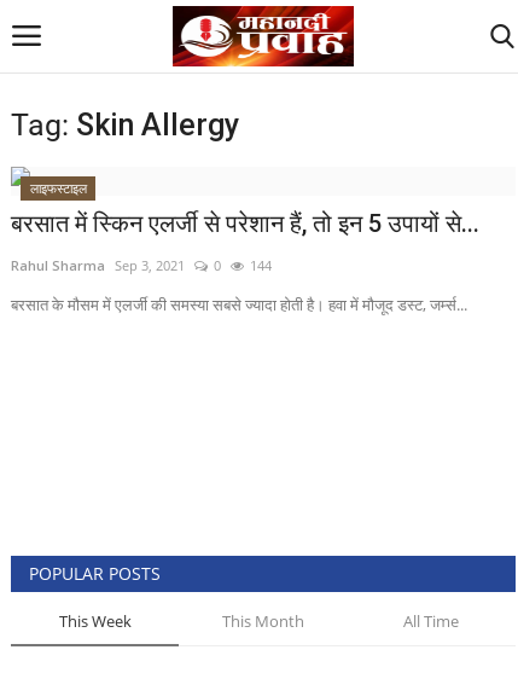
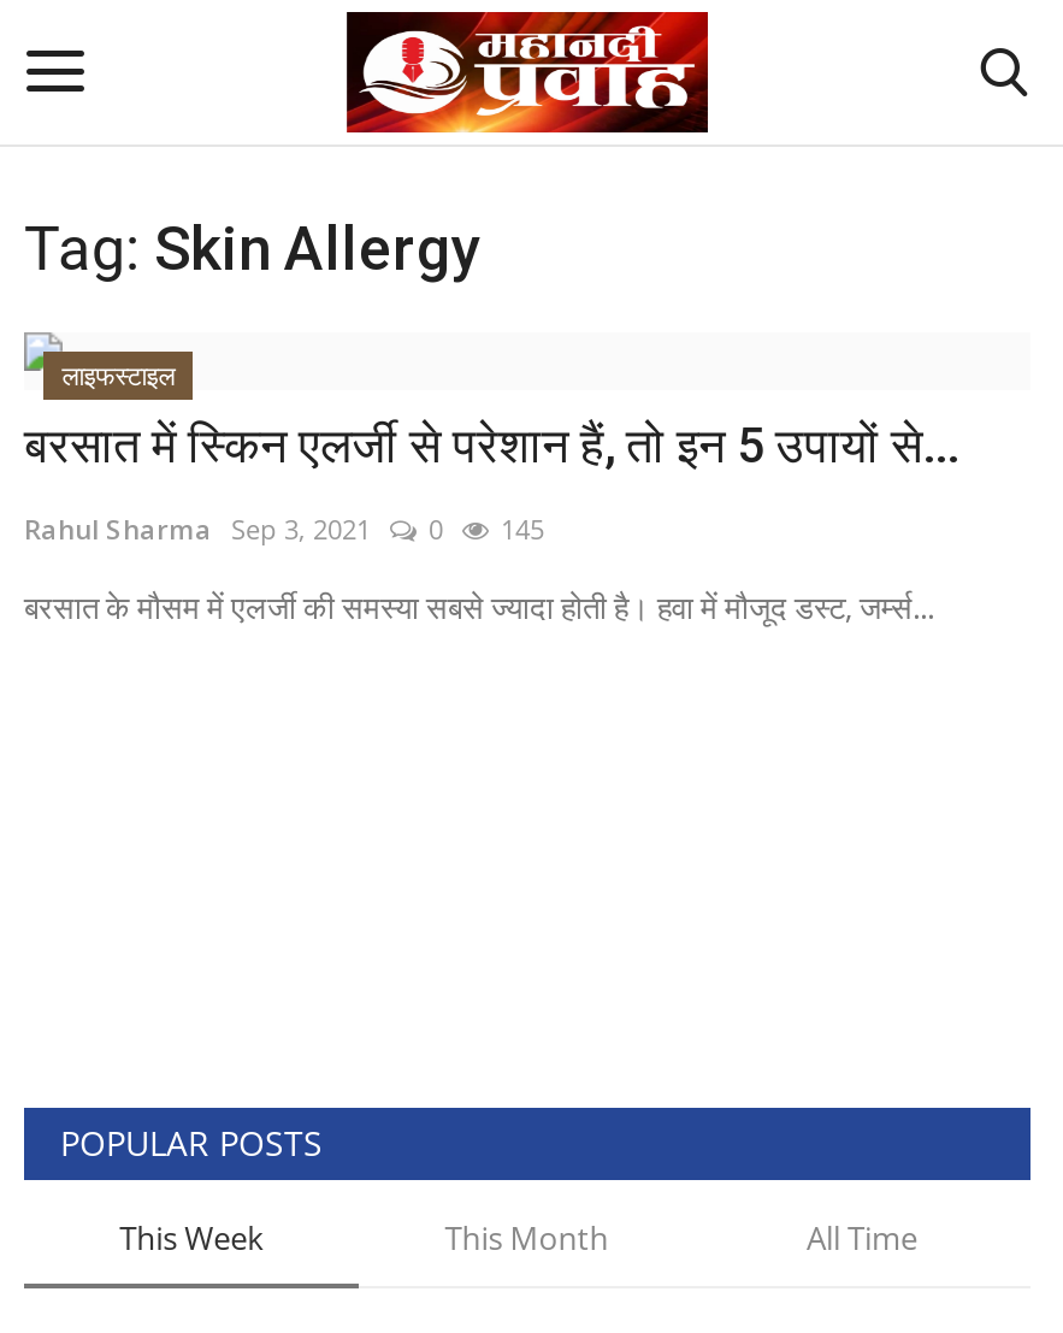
- 144
+ 145
